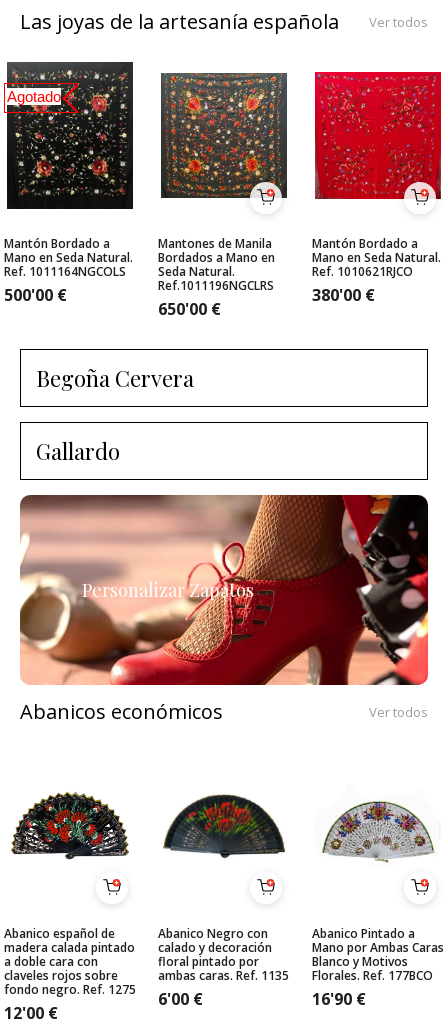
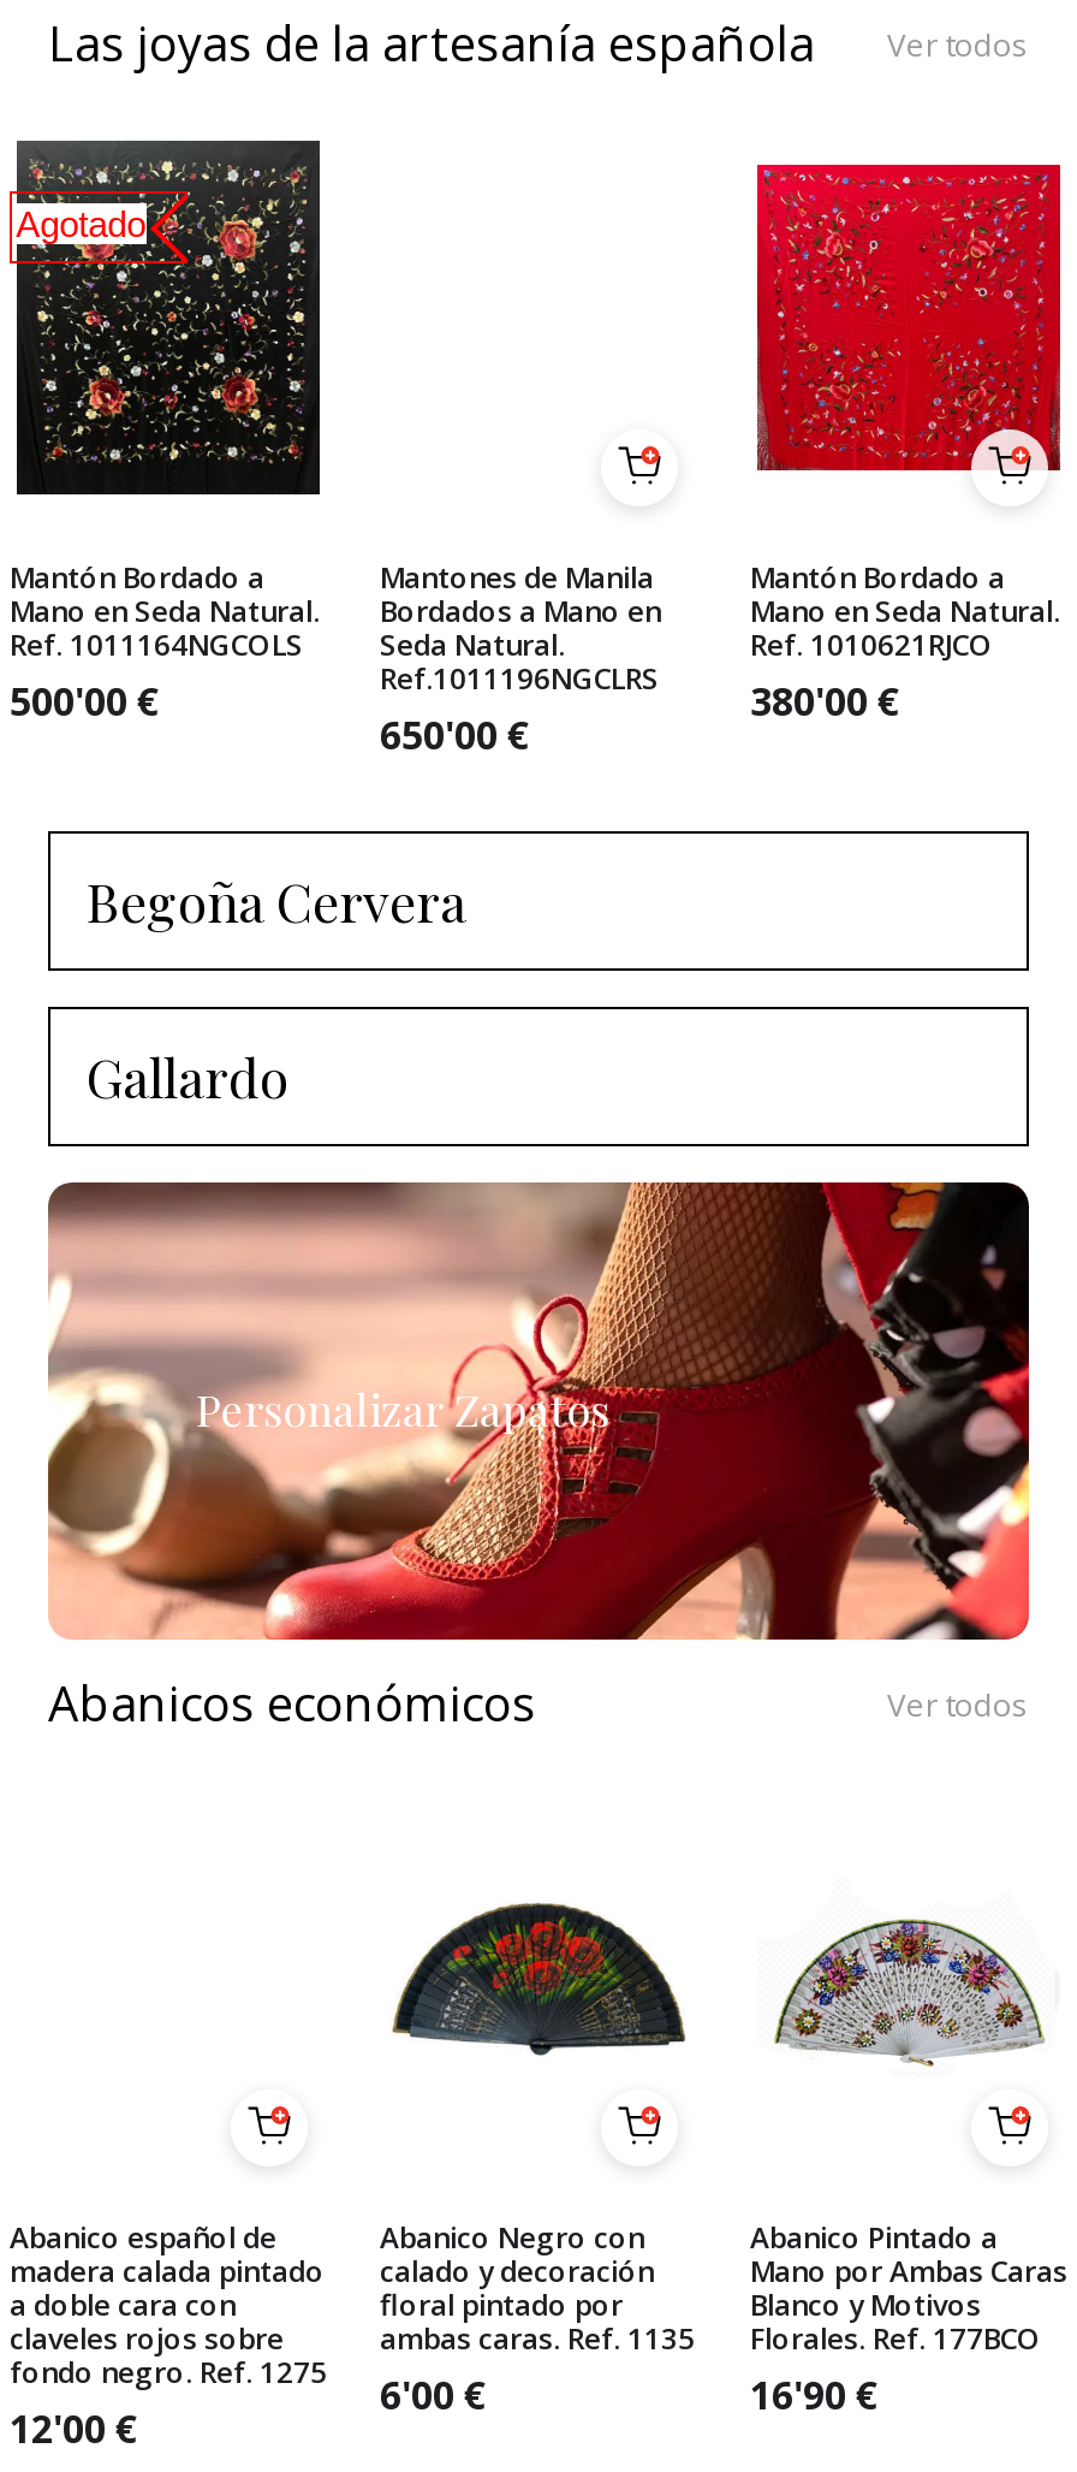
- [image]

- [image]
